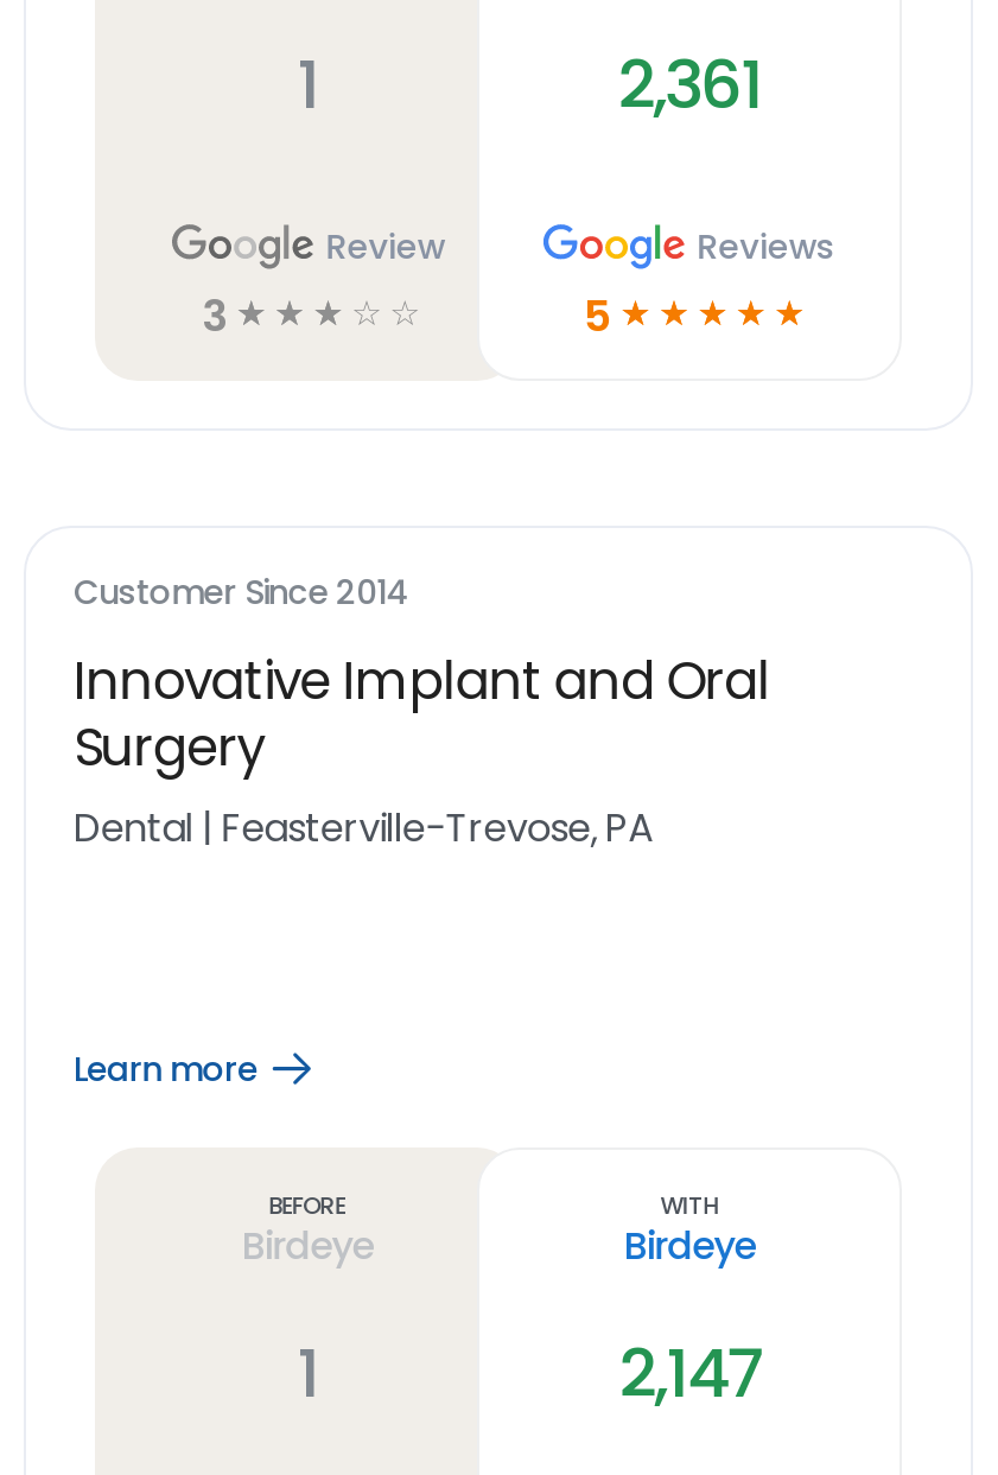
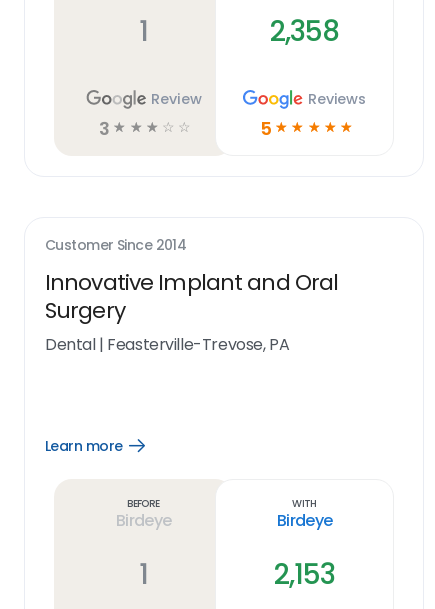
- 2,361
+ 2,358

- 2,147
+ 2,153
